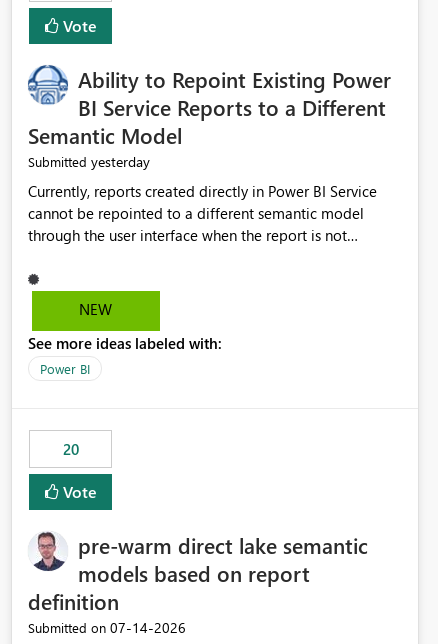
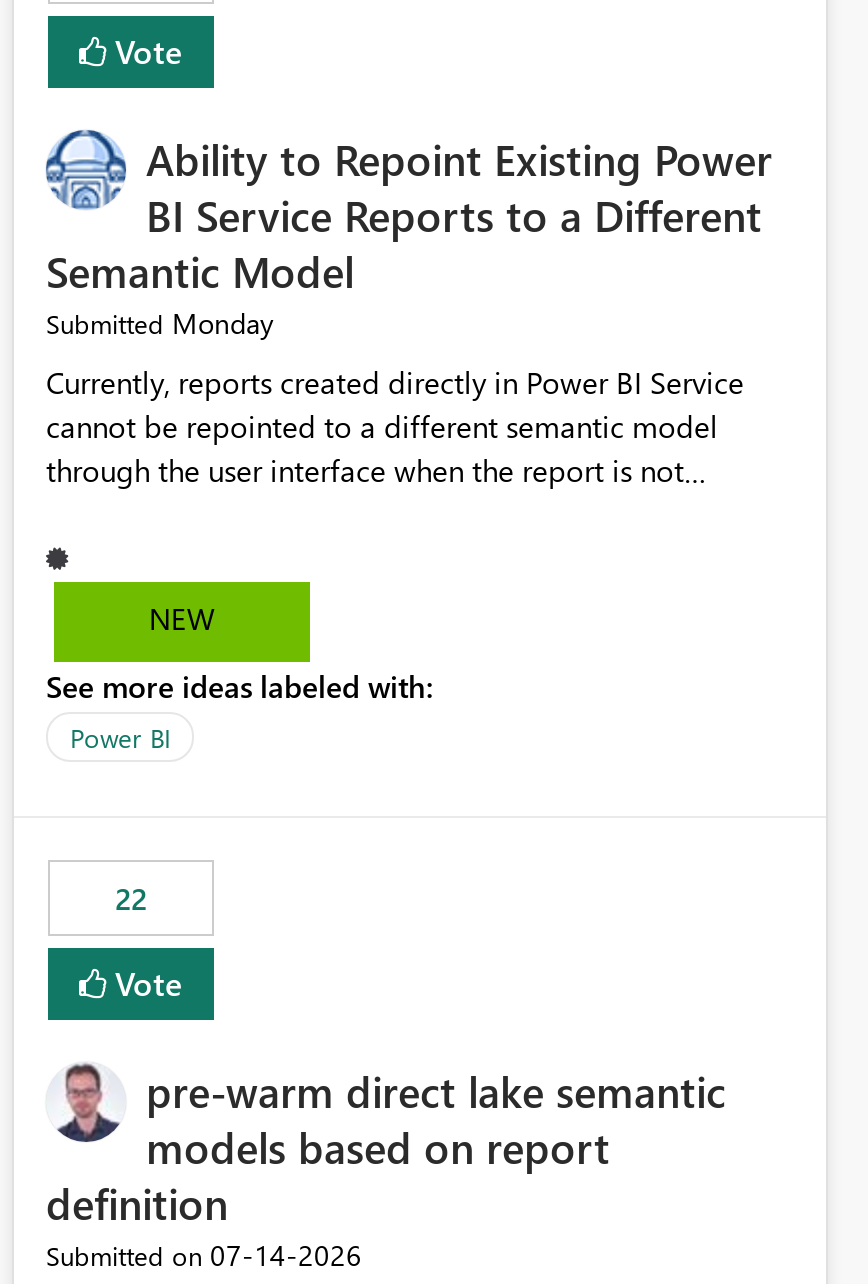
- Submitted yesterday
+ Submitted Monday

- 20
+ 22
